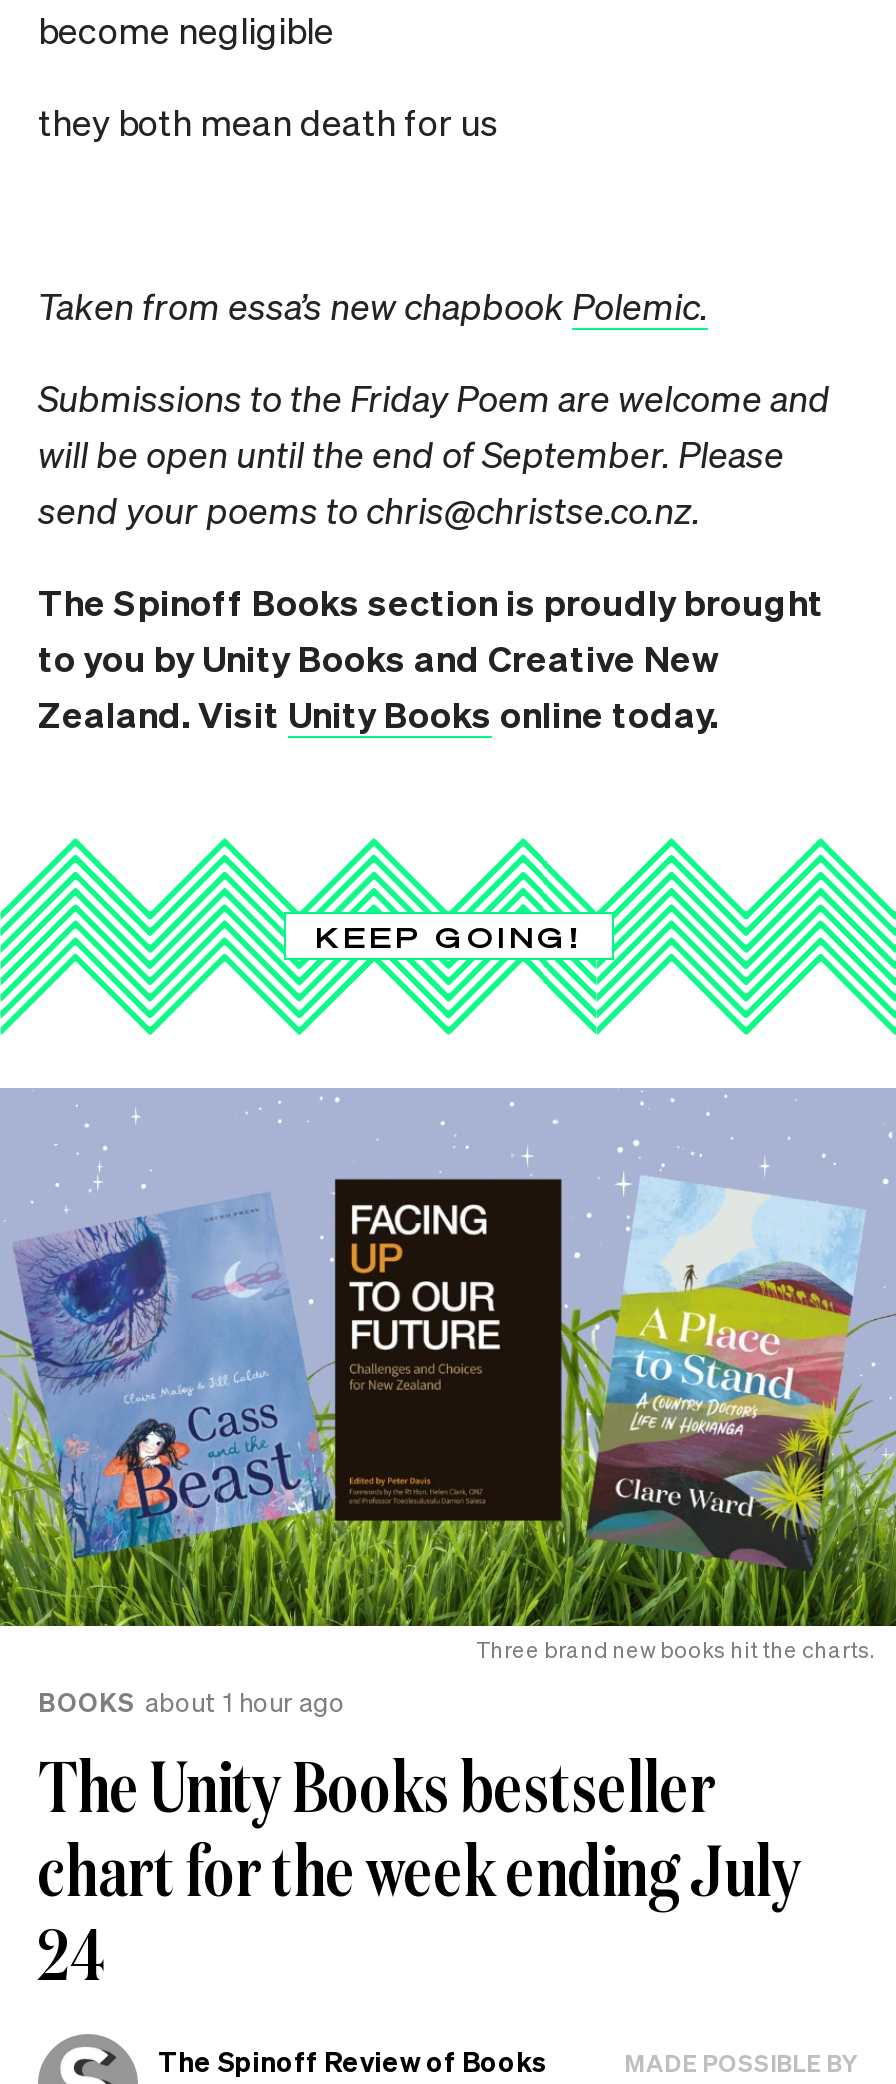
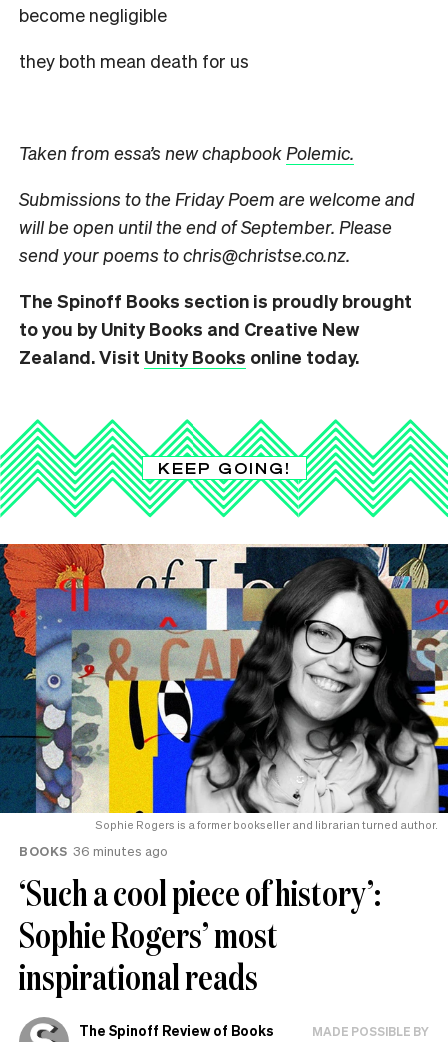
- [image]
- Three brand new books hit the charts.
+ [image]
+ Sophie Rogers is a former bookseller and librarian turned author.

- BOOKS about 1 hour ago
- The Unity Books bestseller
- chart for the week ending July
- 24
+ BOOKS 36 minutes ago
+ ‘Such a cool piece of history’:
+ Sophie Rogers’ most
+ inspirational reads
